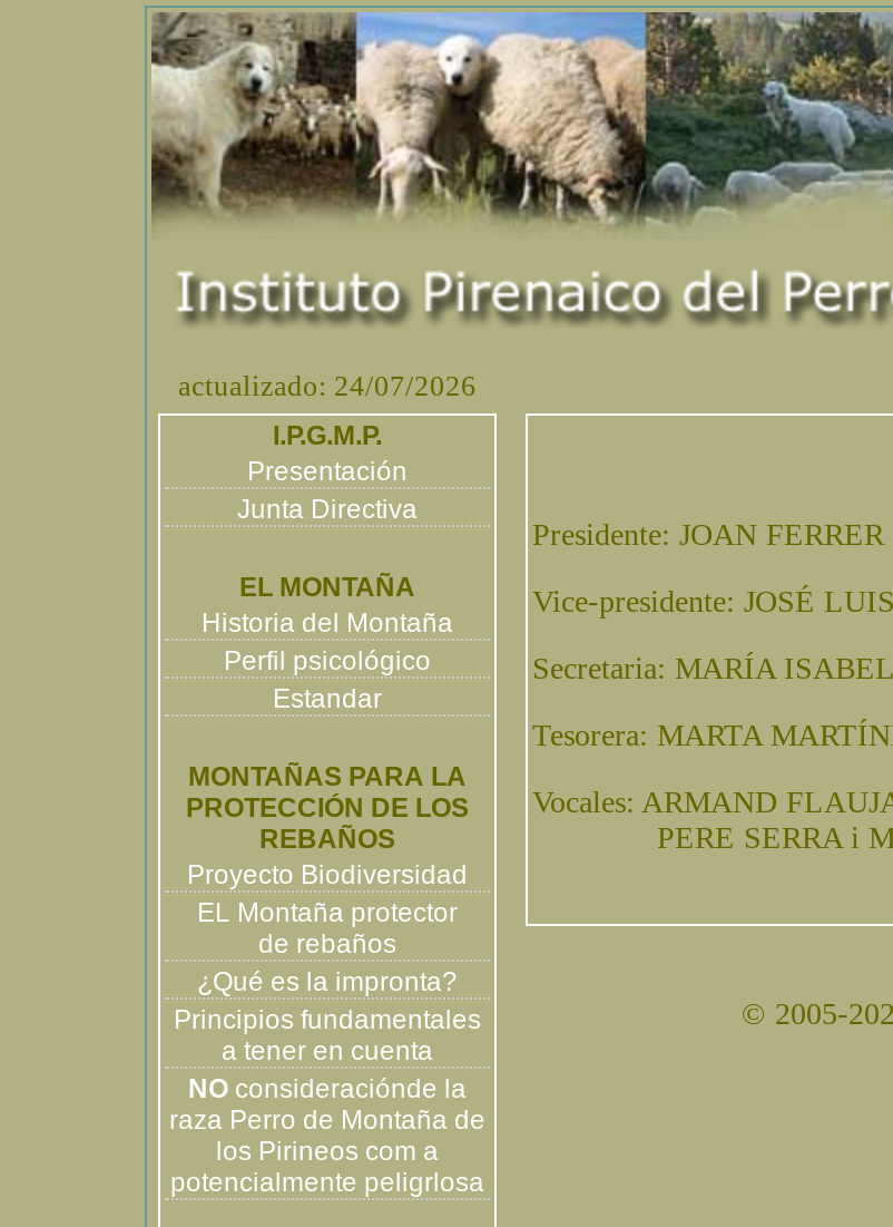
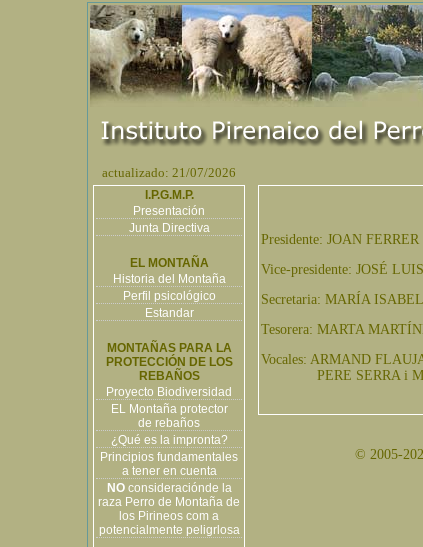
- actualizado: 24/07/2026
+ actualizado: 21/07/2026
